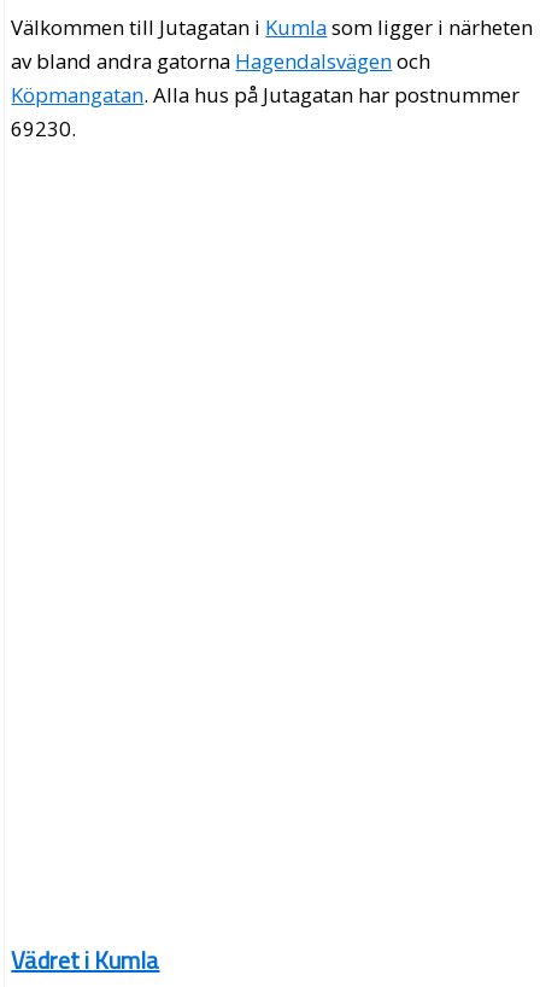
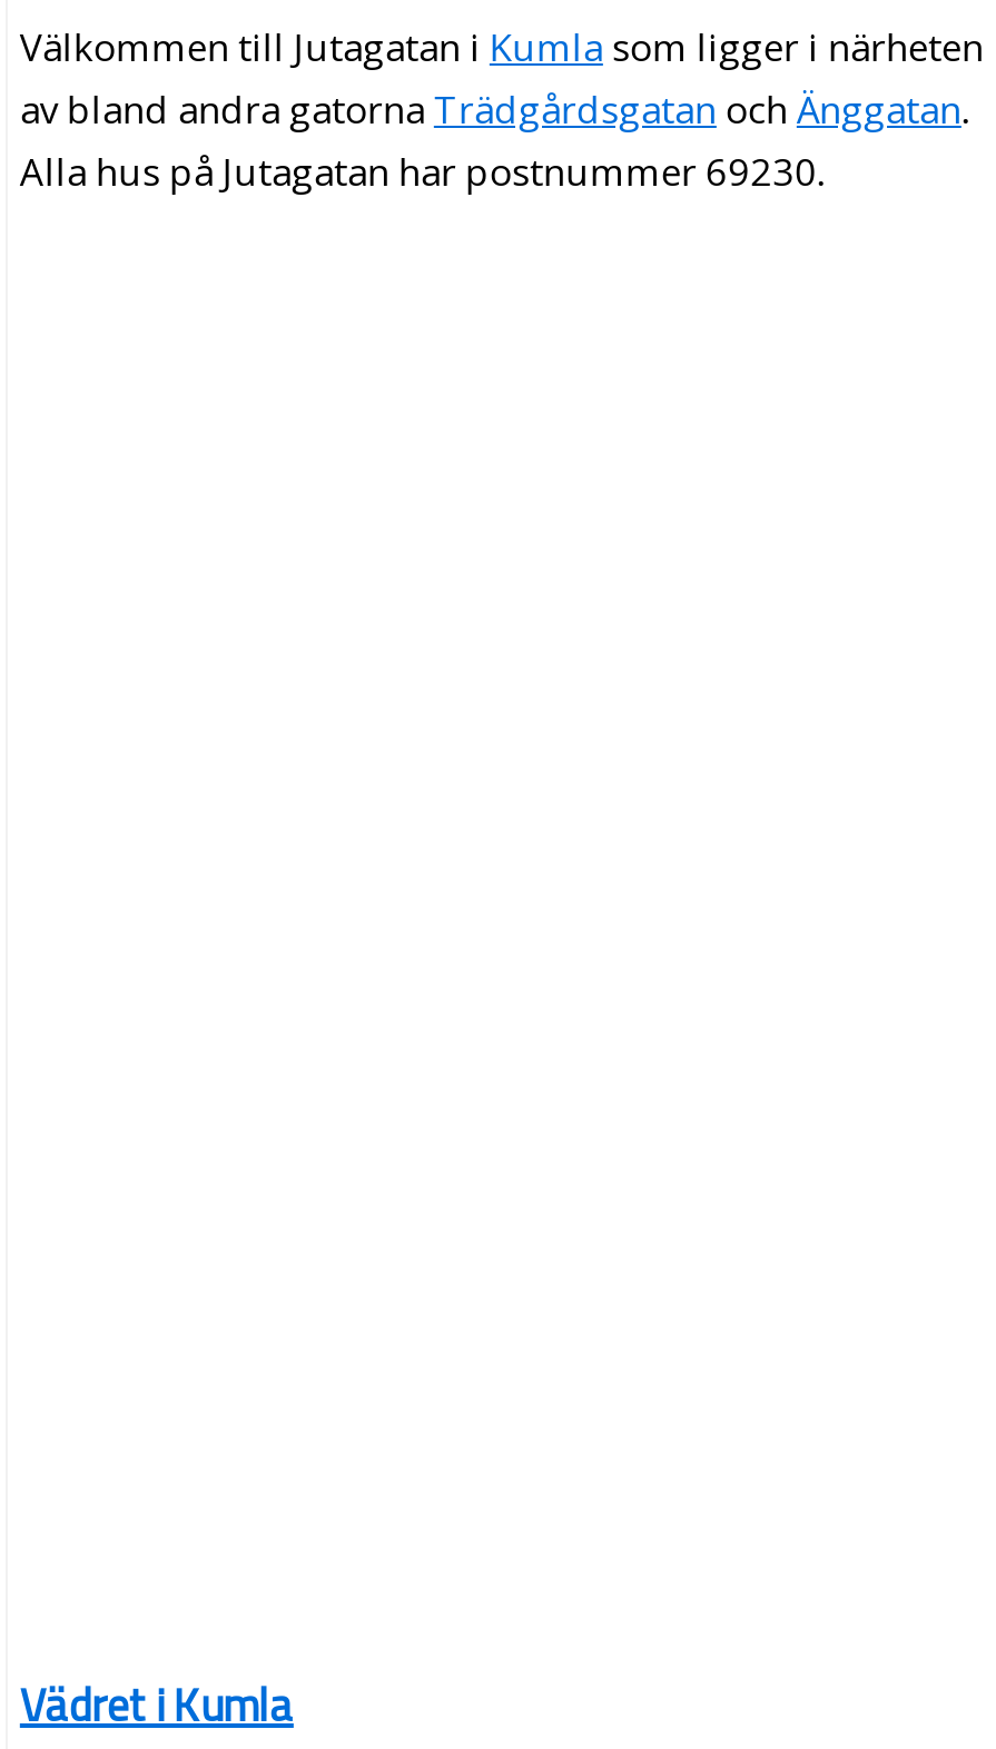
- av bland andra gatorna Hagendalsvägen och
- Köpmangatan. Alla hus på Jutagatan har postnummer
- 69230.
+ av bland andra gatorna Trädgårdsgatan och Änggatan.
+ Alla hus på Jutagatan har postnummer 69230.
